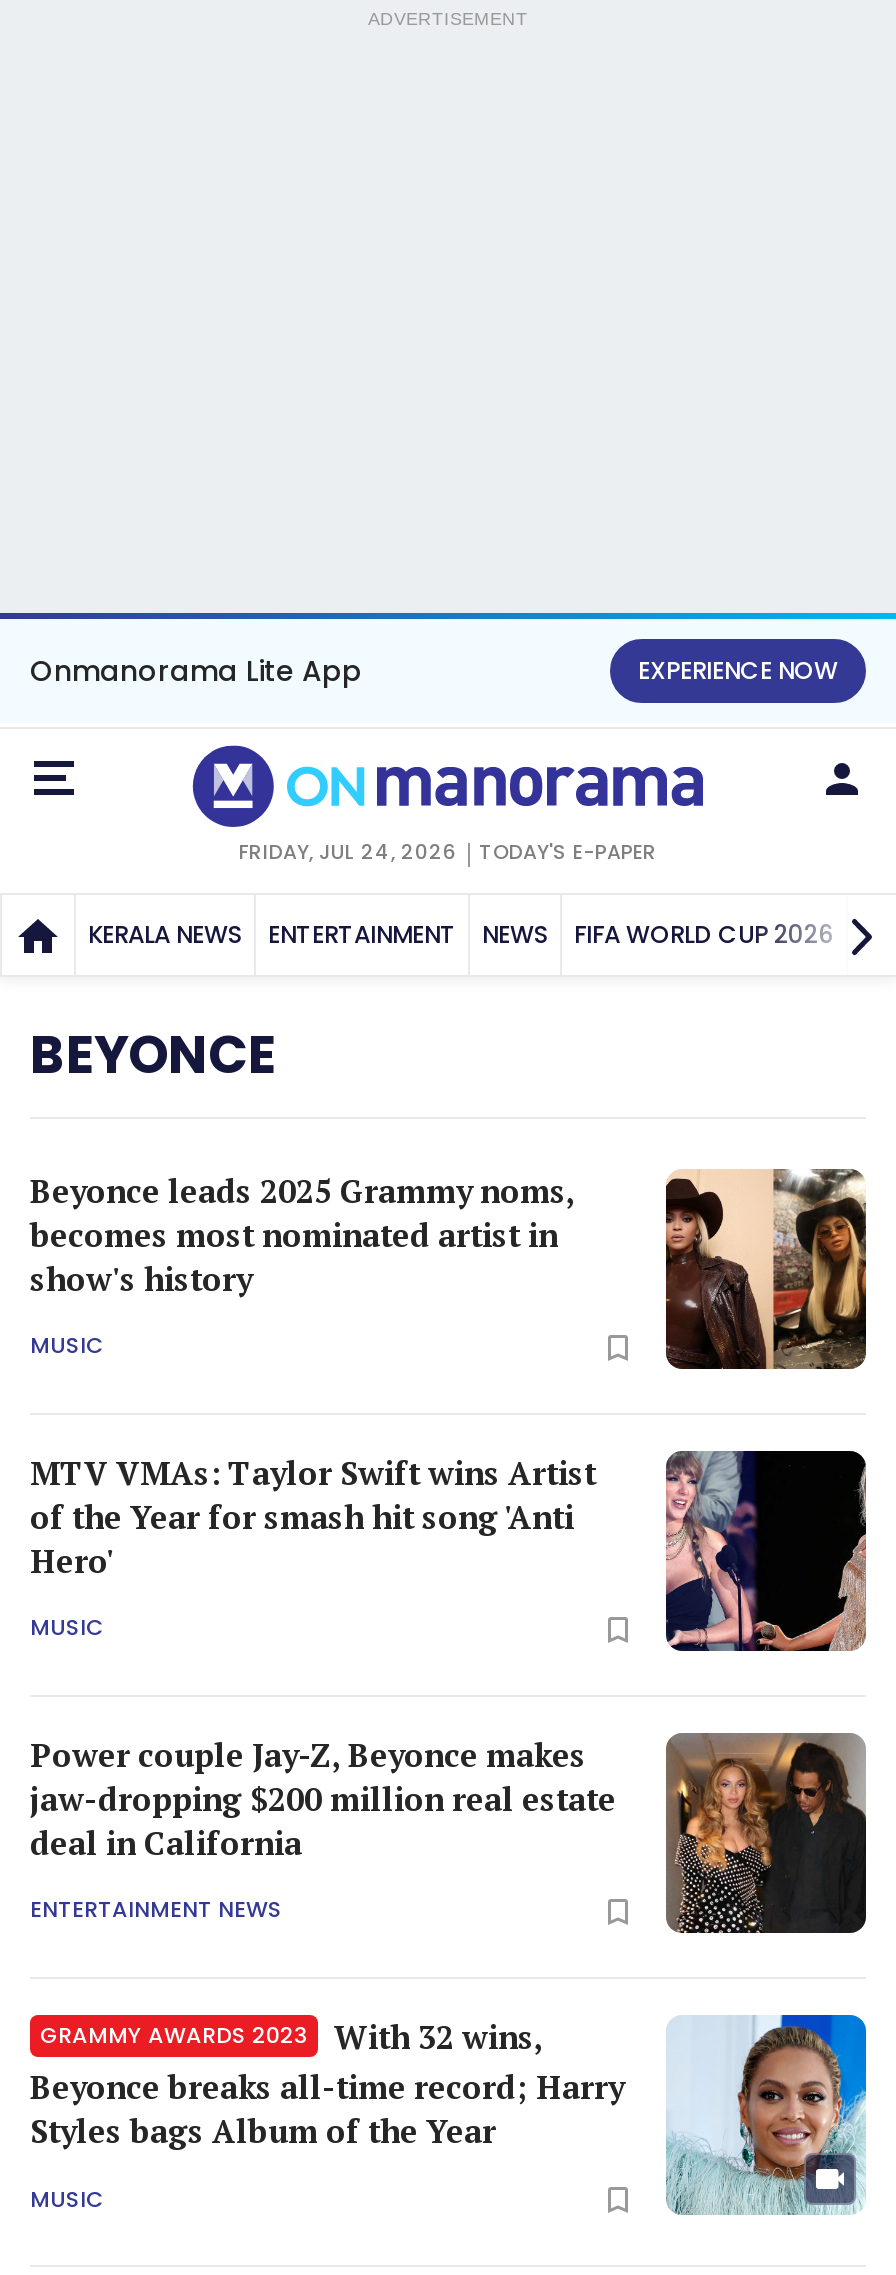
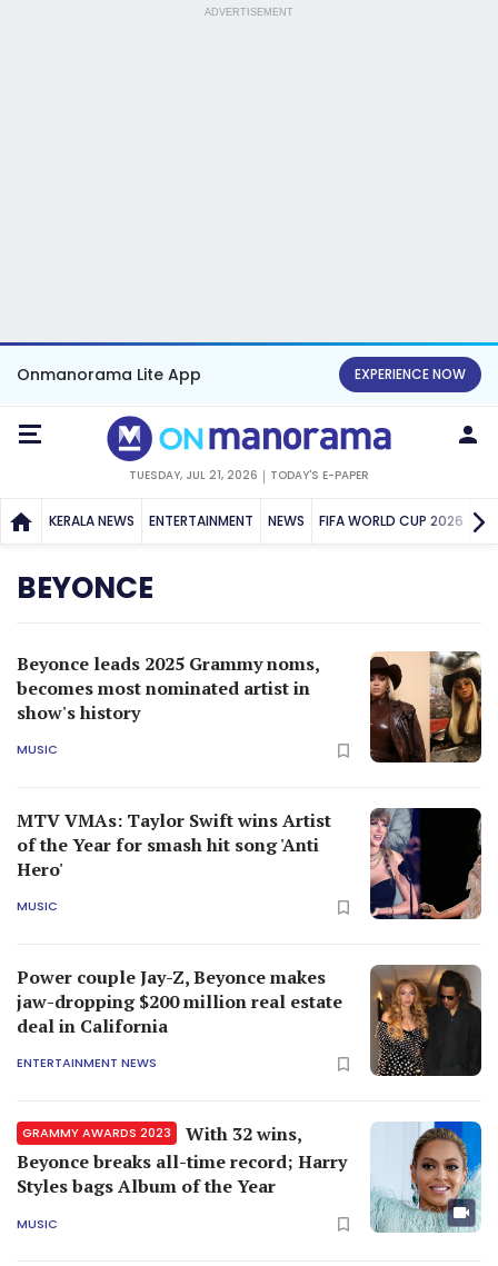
- FRIDAY, JUL 24, 2026 TODAY'S E-PAPER
+ TUESDAY, JUL 21, 2026 TODAY'S E-PAPER
